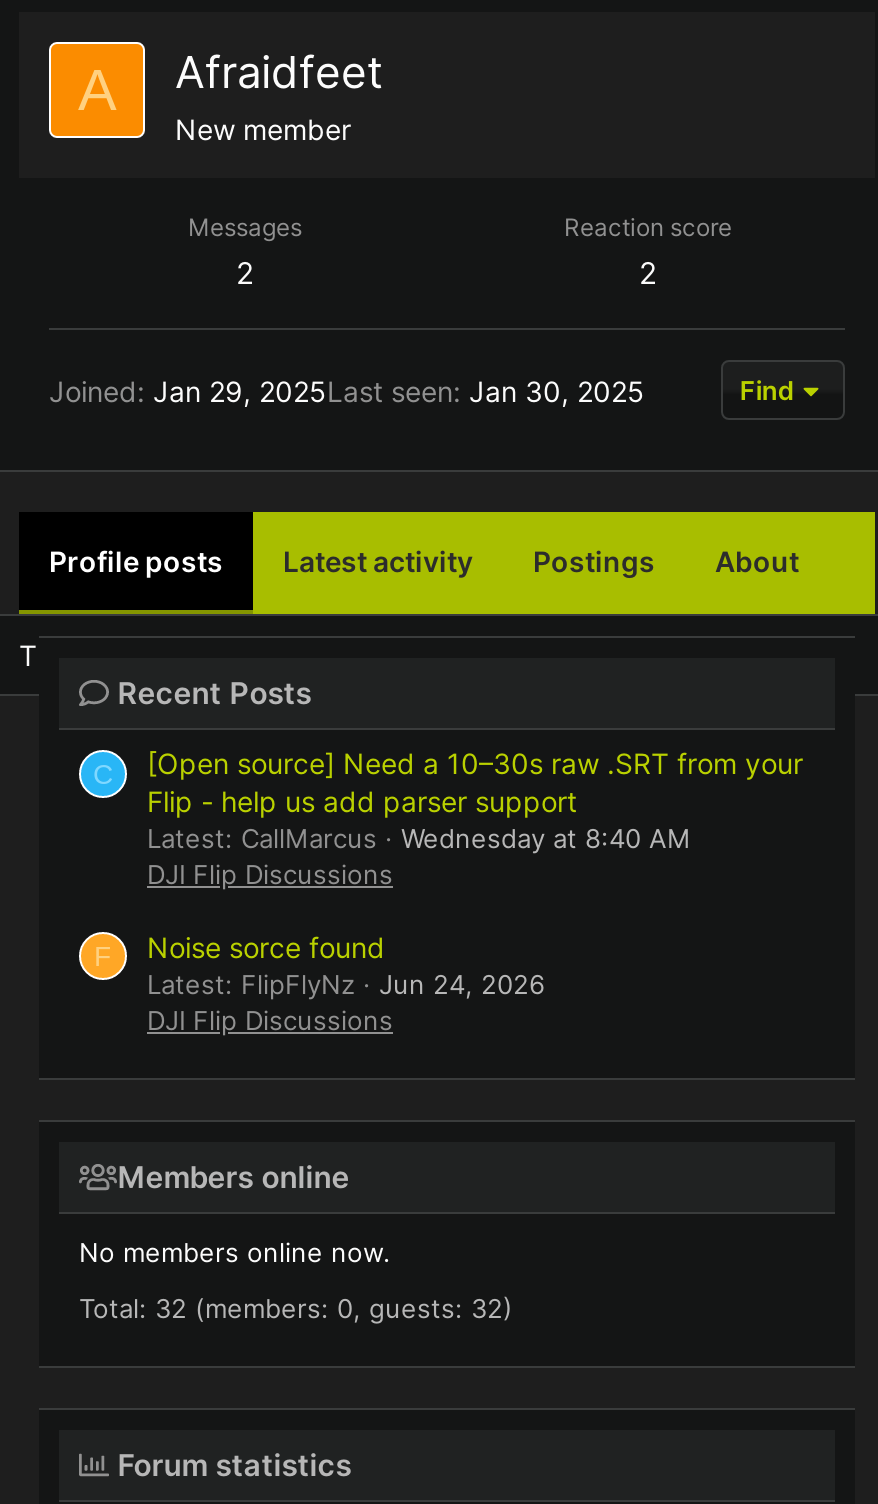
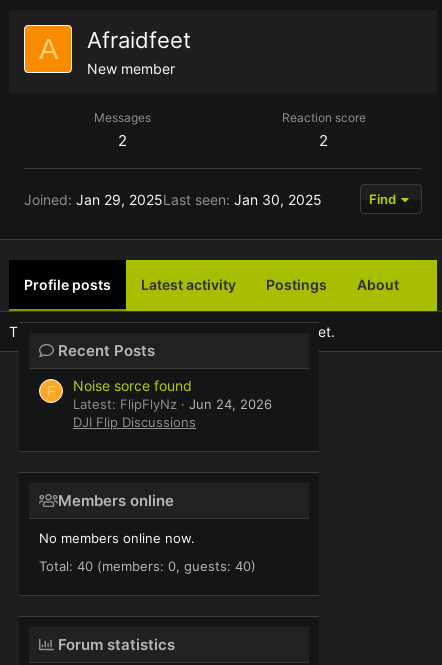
- C
- [Open source] Need a 10–30s raw .SRT from your
- Flip - help us add parser support
- Latest: CallMarcus
- Wednesday at 8:40 AM
- DJI Flip Discussions

- Total: 32 (members: 0, guests: 32)
+ Total: 40 (members: 0, guests: 40)
